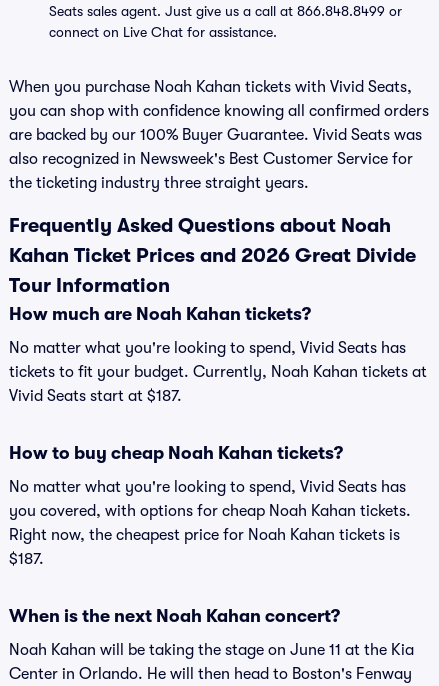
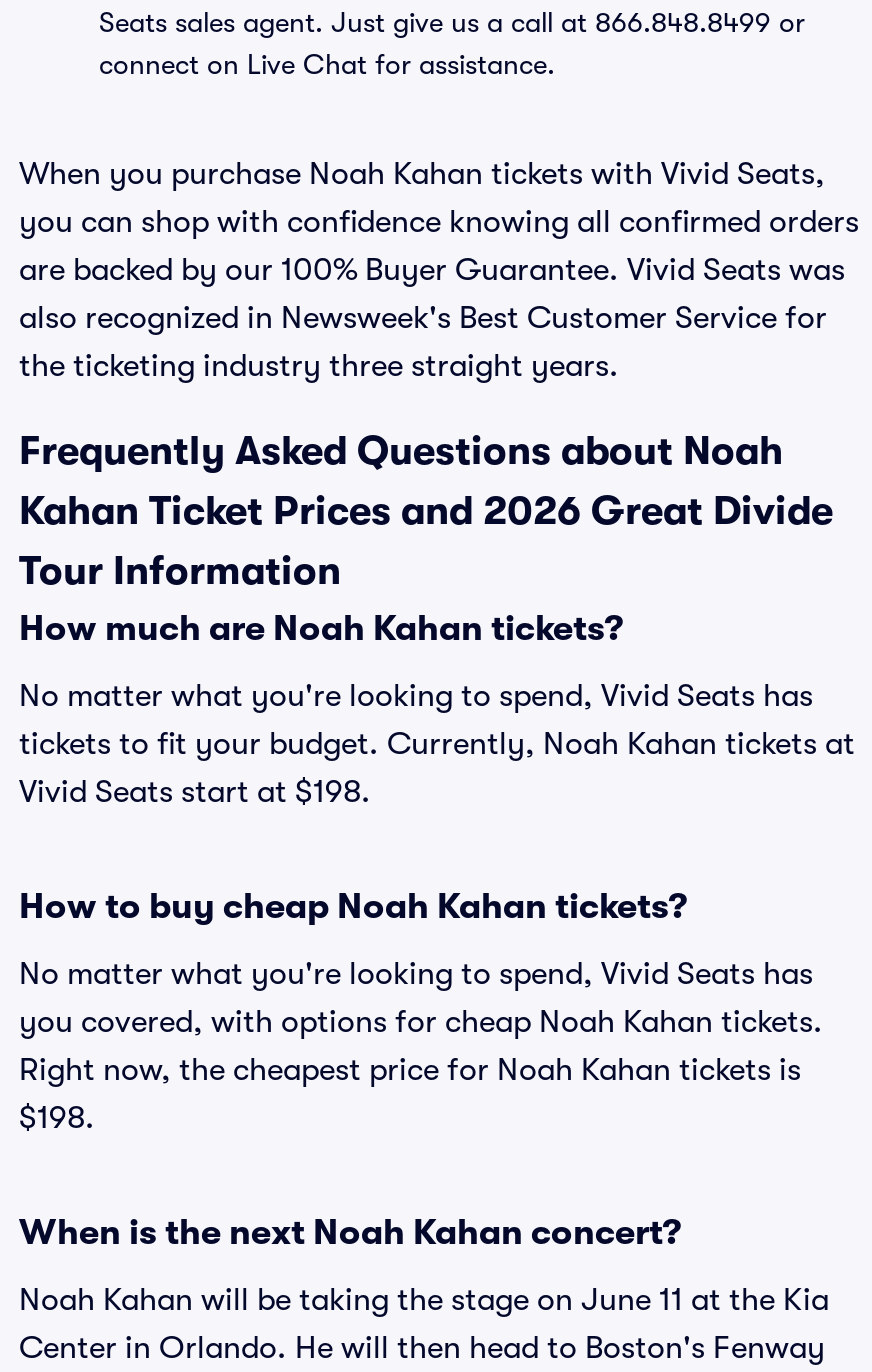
- Vivid Seats start at $187.
+ Vivid Seats start at $198.

- $187.
+ $198.
